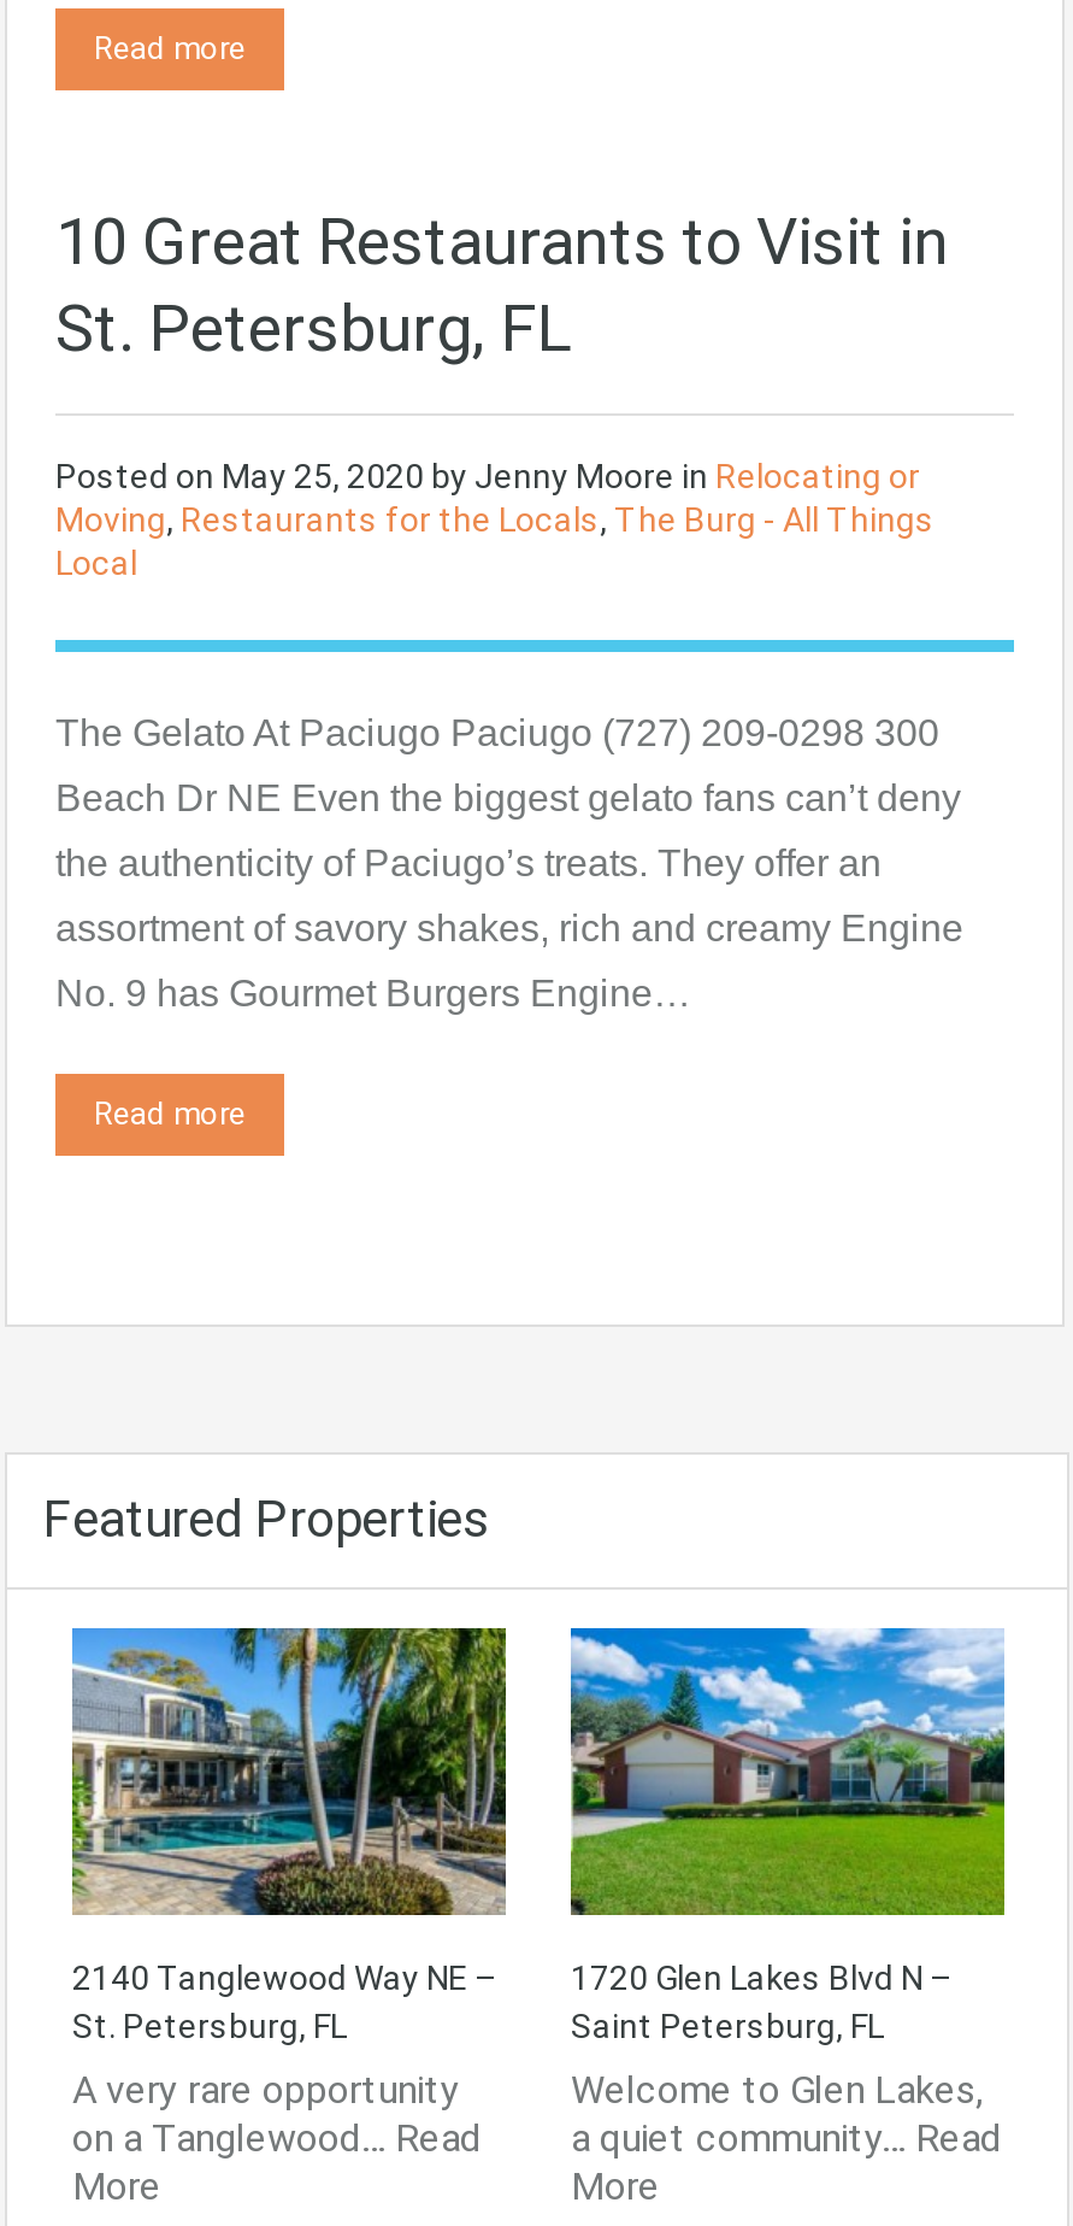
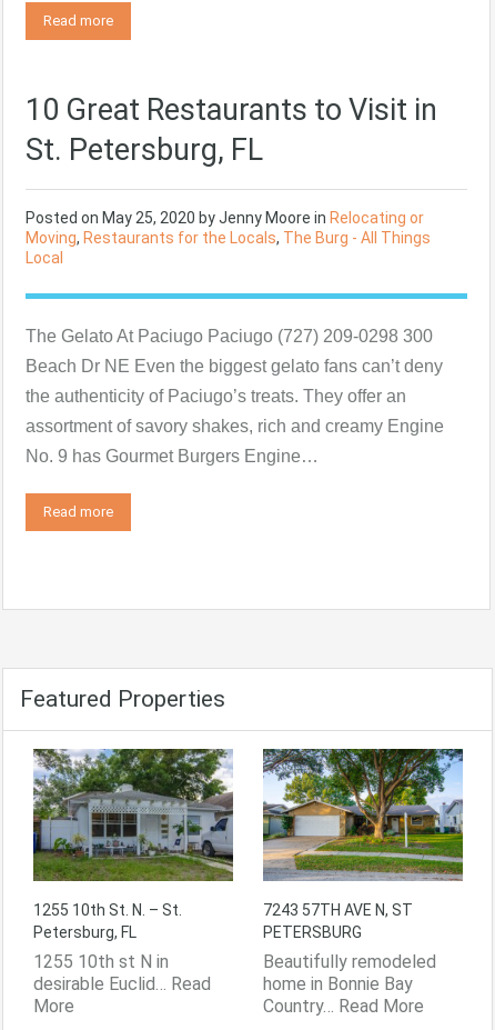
- [image]
- 2140 Tanglewood Way NE –
- St. Petersburg, FL
+ [image]
+ 1255 10th St. N. – St.
+ Petersburg, FL

- [image]
- 1720 Glen Lakes Blvd N –
- Saint Petersburg, FL
+ [image]
+ 7243 57TH AVE N, ST
+ PETERSBURG

- A very rare opportunity
- on a Tanglewood… Read
+ 1255 10th st N in
+ desirable Euclid… Read

- Welcome to Glen Lakes,
- a quiet community… Read
- More
+ Beautifully remodeled
+ home in Bonnie Bay
+ Country… Read More
